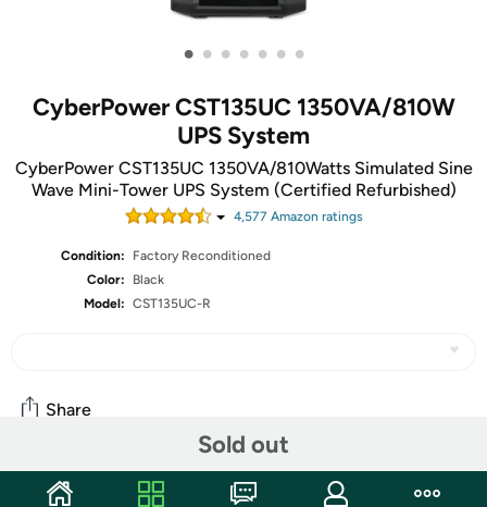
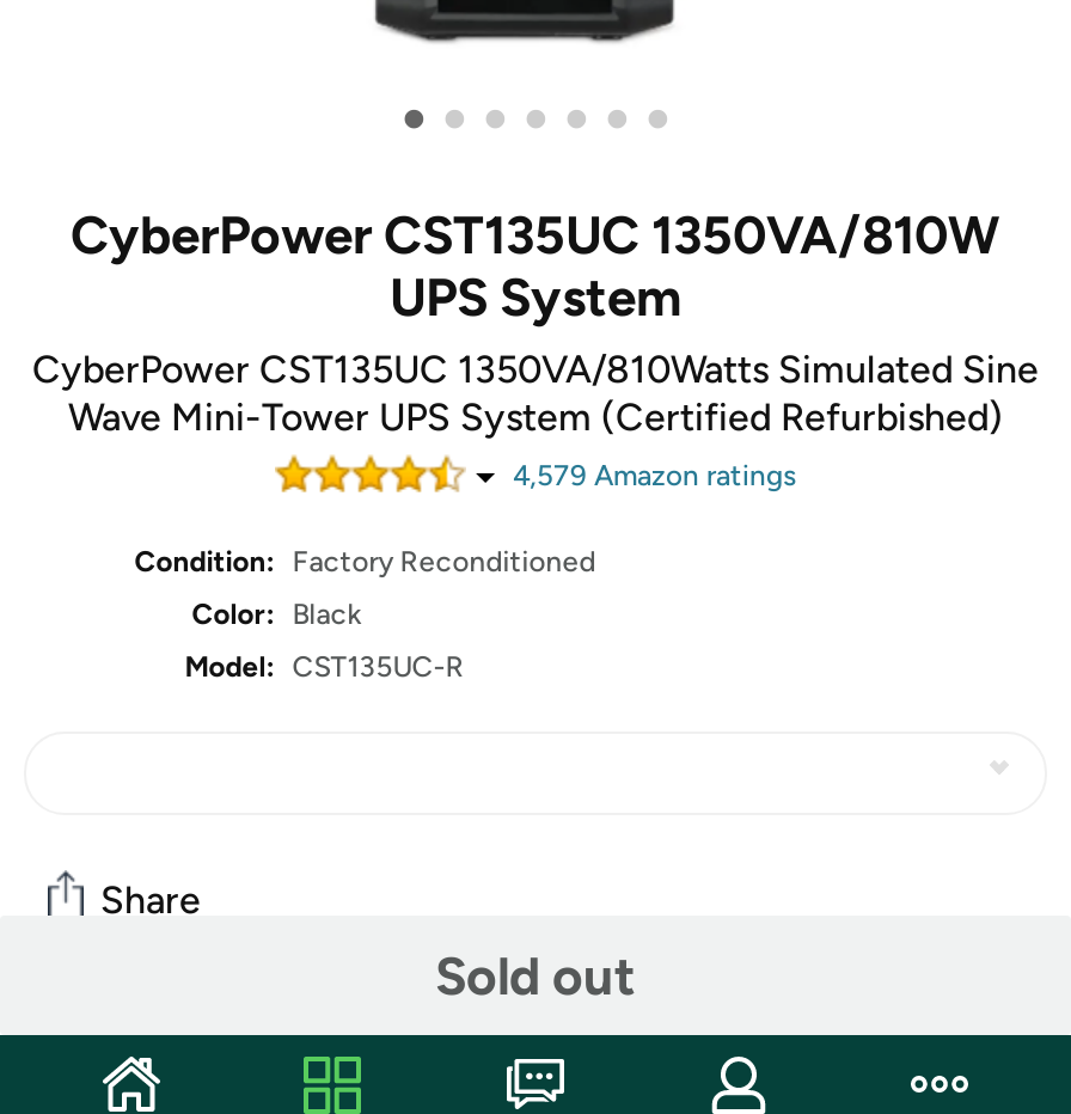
- 4,577 Amazon ratings
+ 4,579 Amazon ratings
